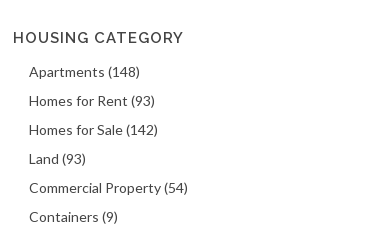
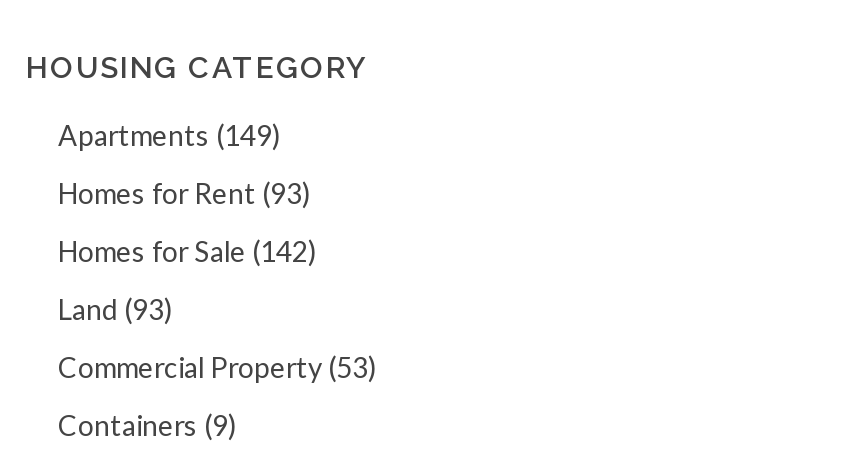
- Apartments (148)
+ Apartments (149)

- Commercial Property (54)
+ Commercial Property (53)
